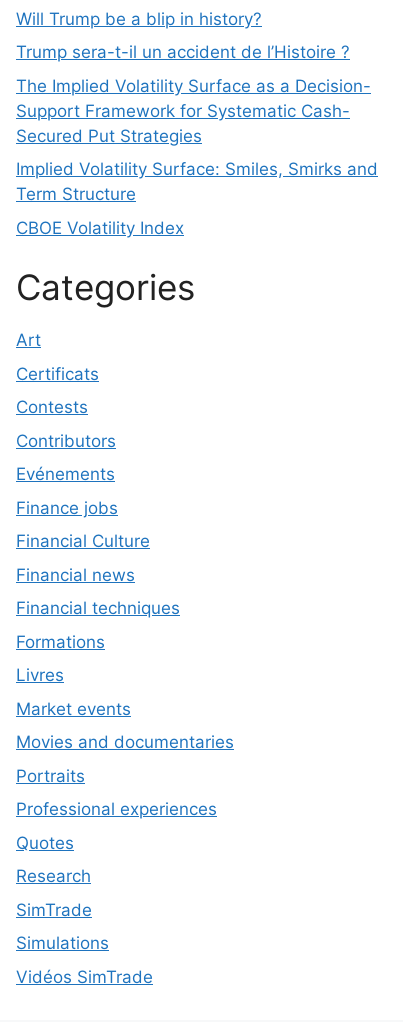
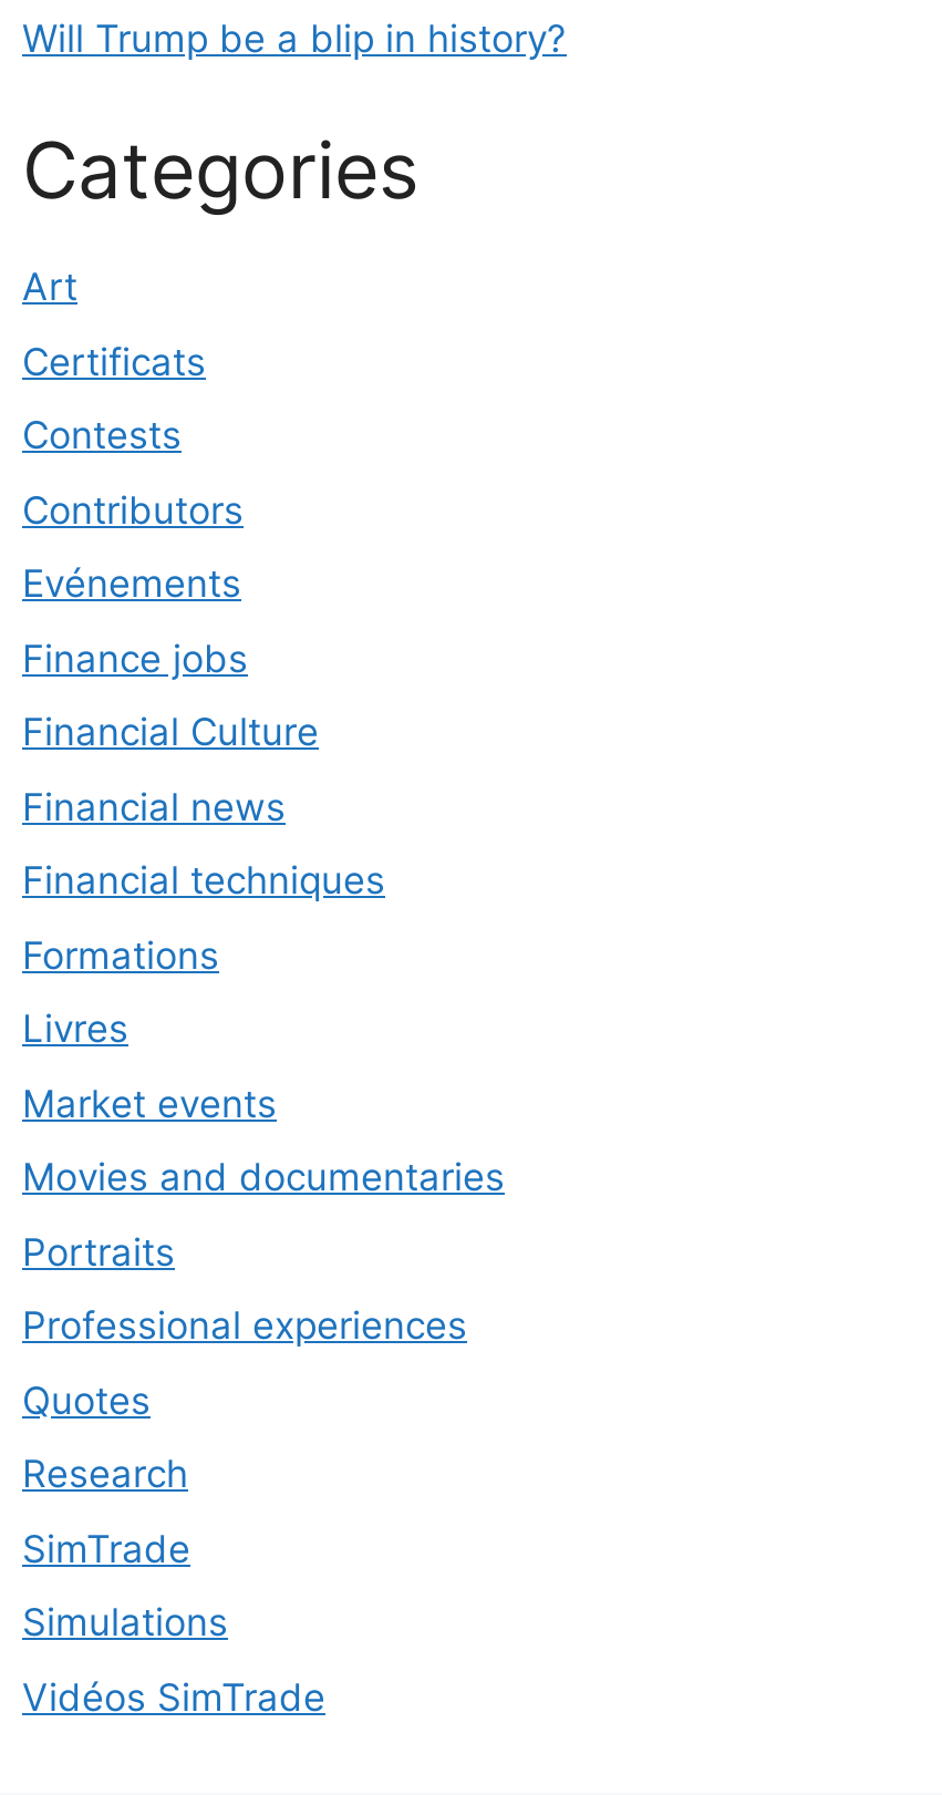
- Trump sera-t-il un accident de l’Histoire ?
- The Implied Volatility Surface as a Decision-
- Support Framework for Systematic Cash-
- Secured Put Strategies
- Implied Volatility Surface: Smiles, Smirks and
- Term Structure
- CBOE Volatility Index
